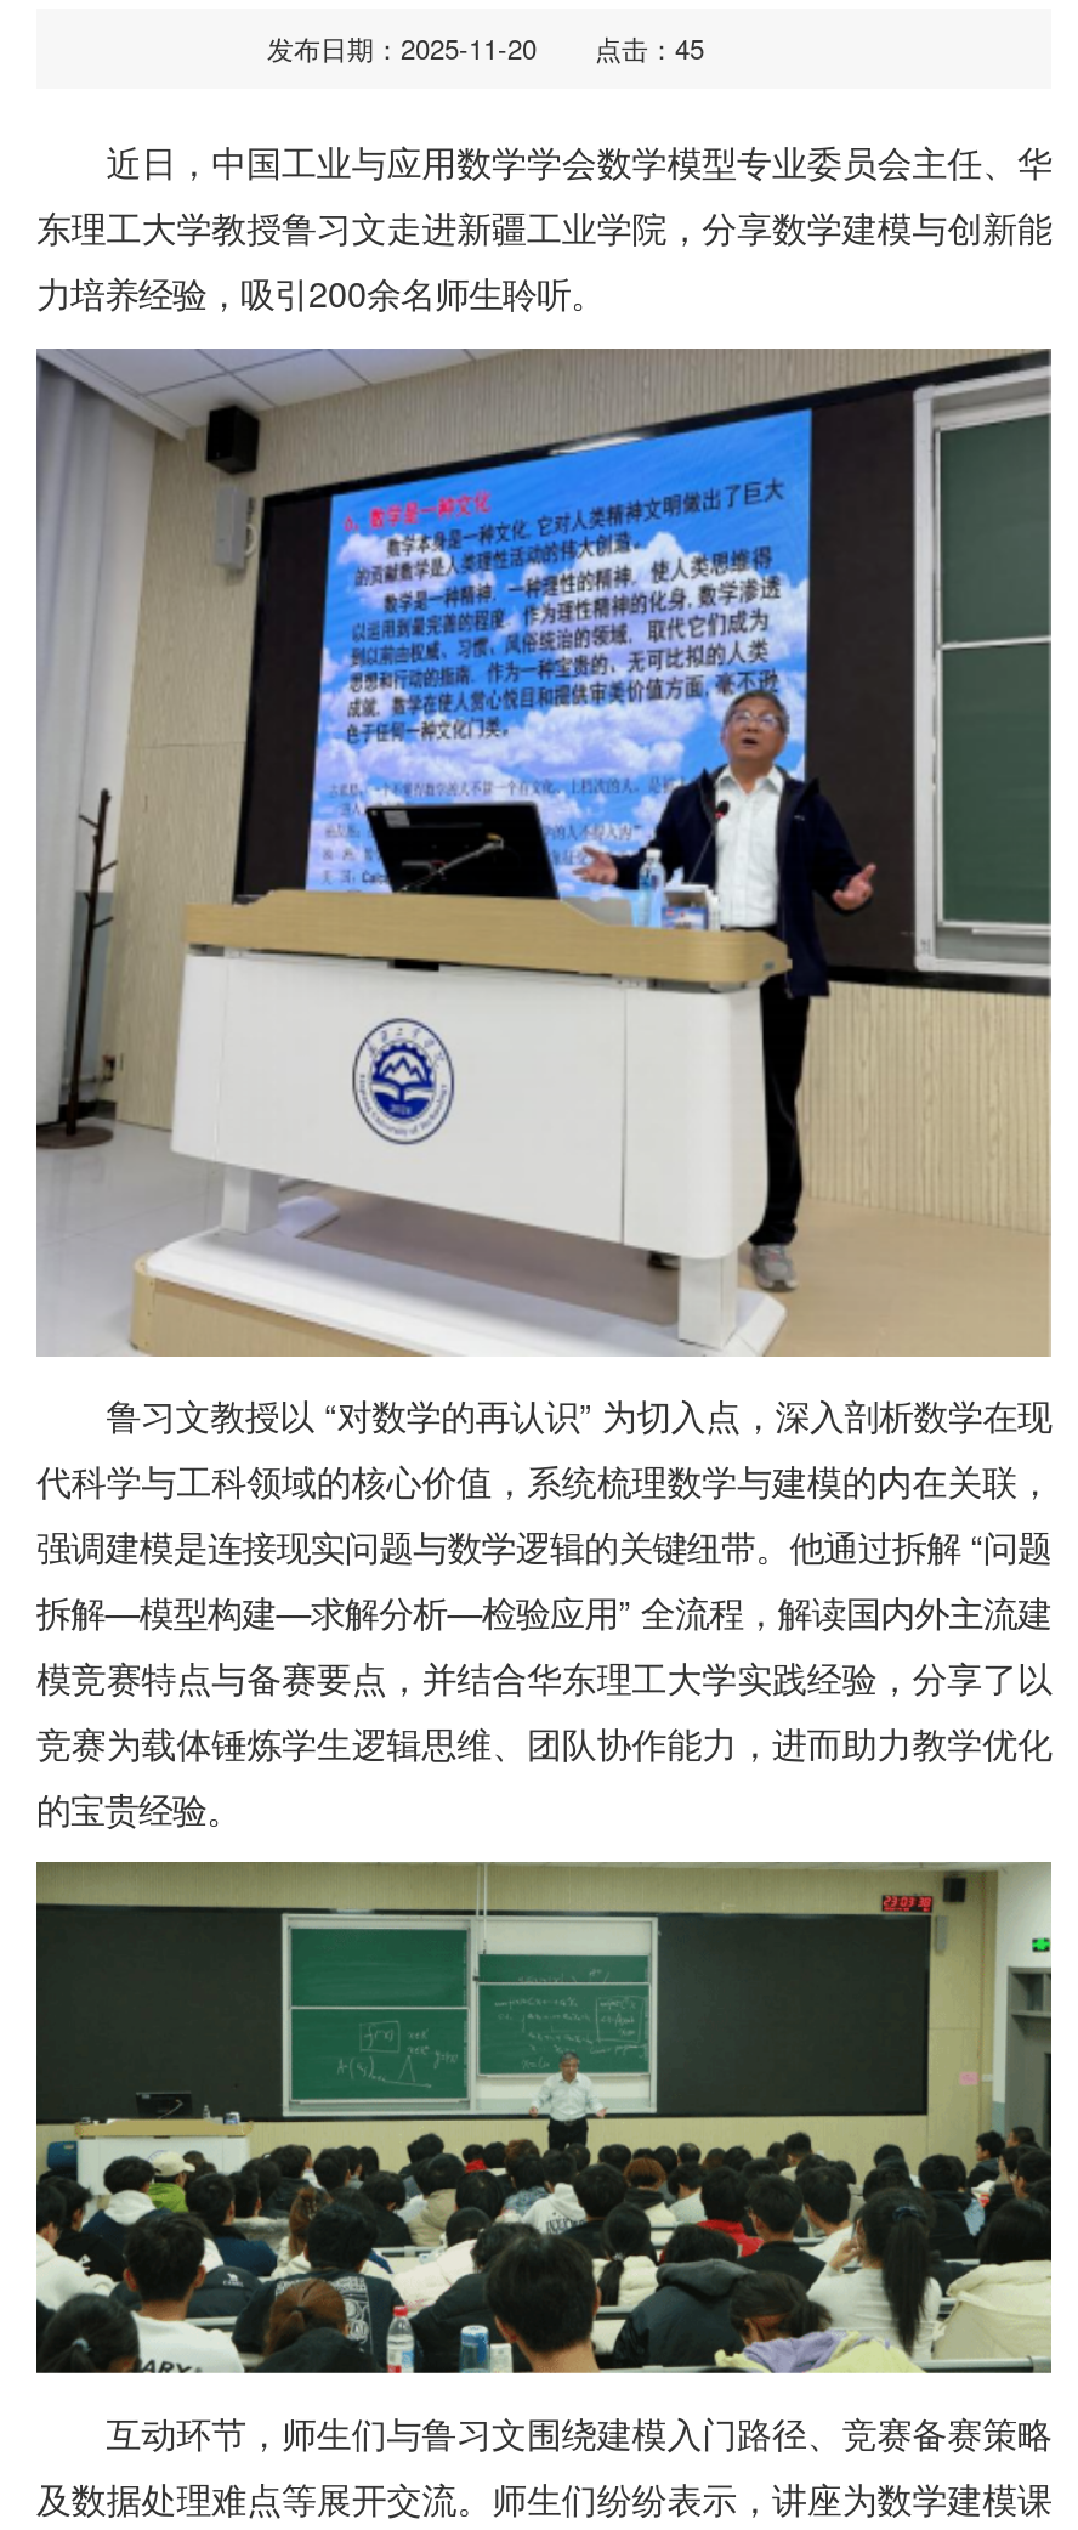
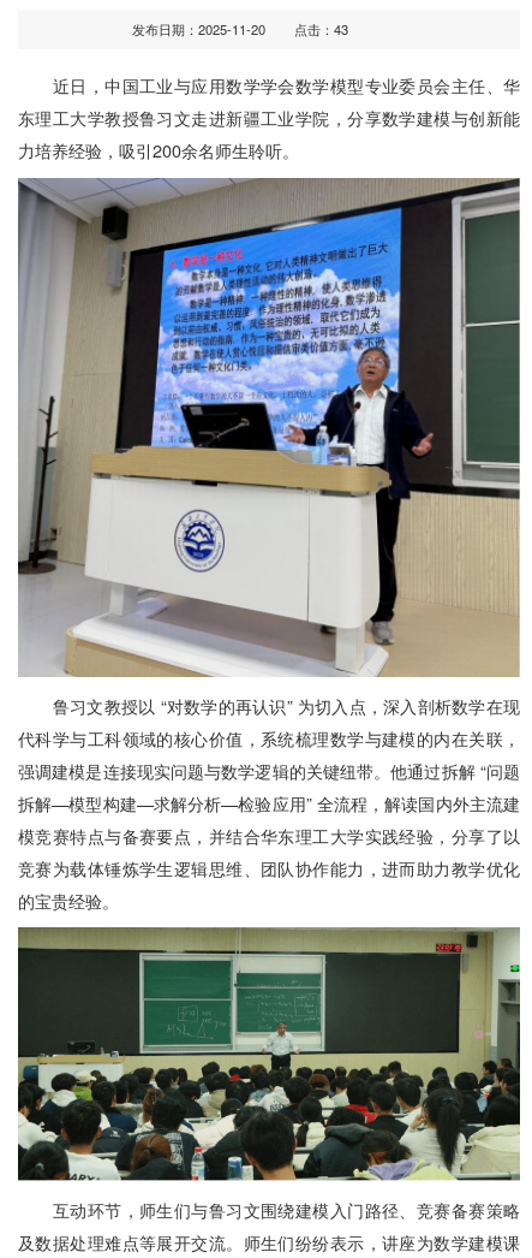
- 发布日期：2025-11-20 点击：45
+ 发布日期：2025-11-20 点击：43
